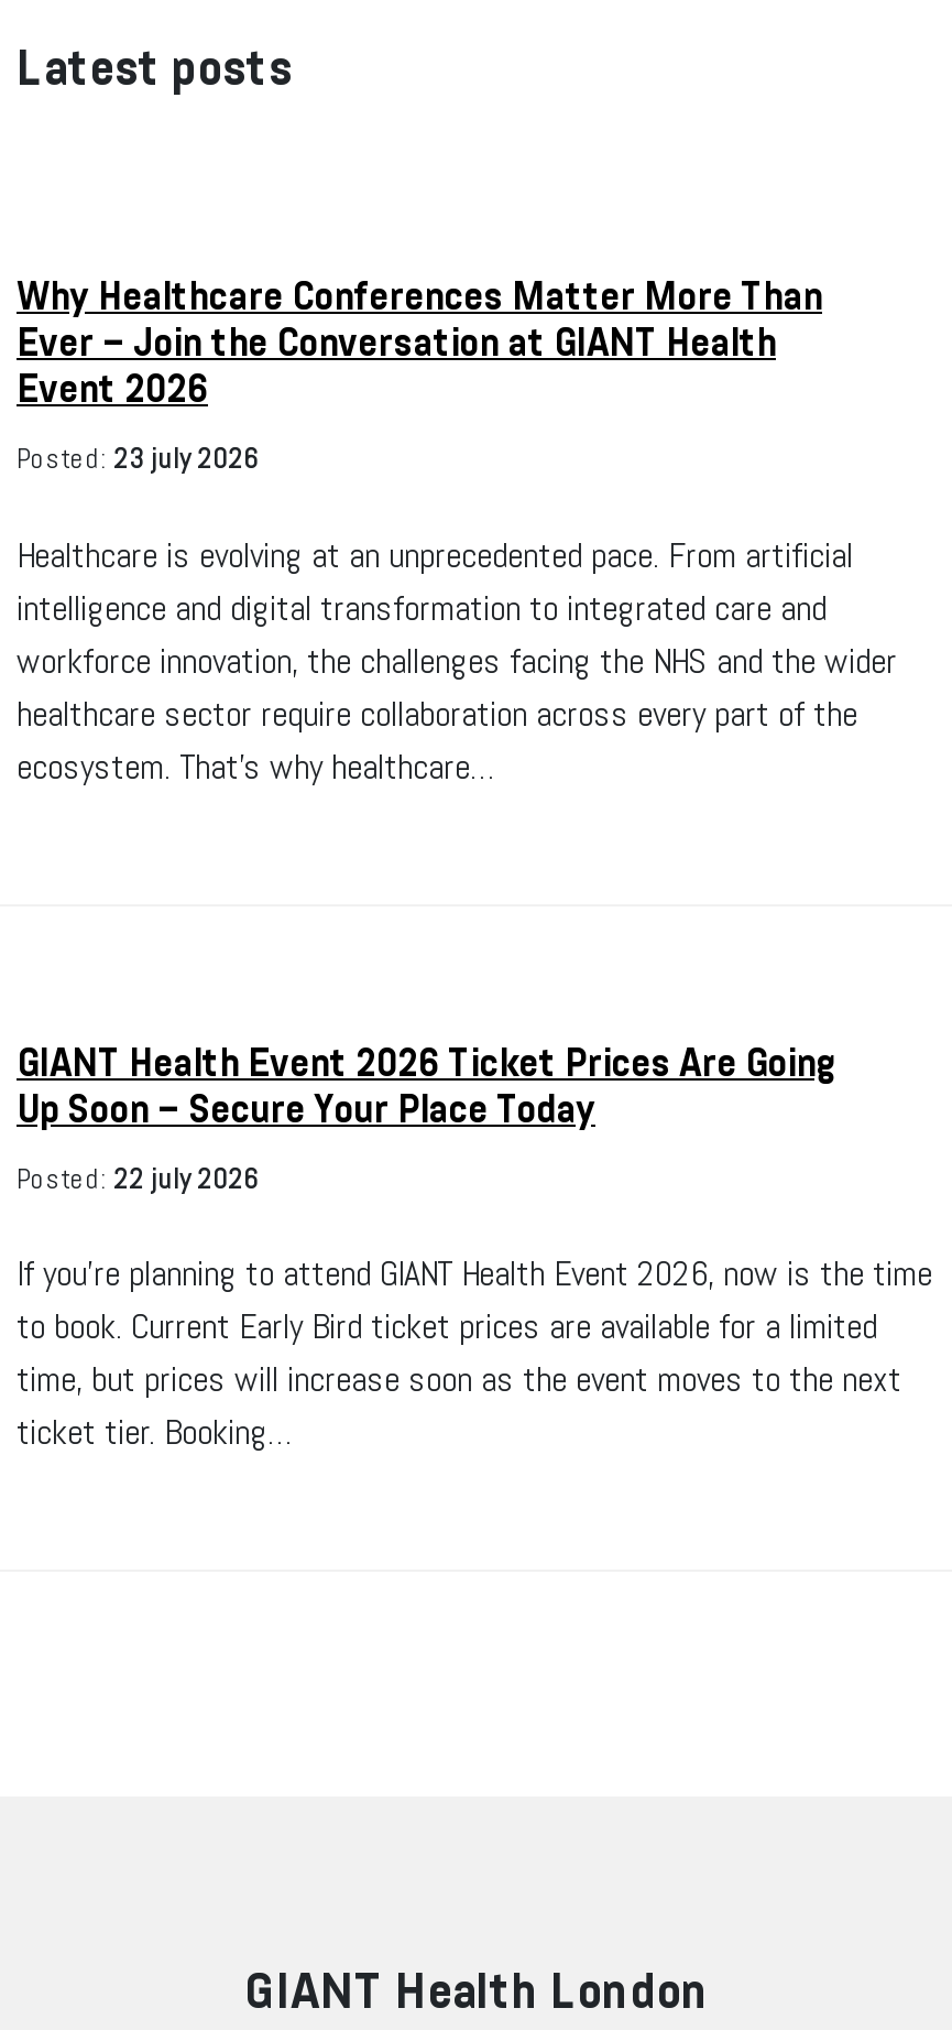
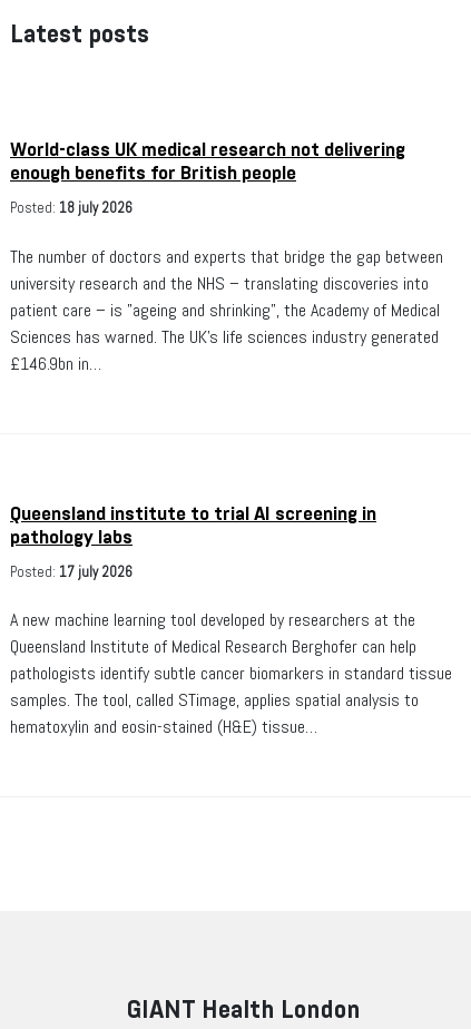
- Why Healthcare Conferences Matter More Than
- Ever – Join the Conversation at GIANT Health
- Event 2026
- Posted: 23 july 2026
- Healthcare is evolving at an unprecedented pace. From artificial
- intelligence and digital transformation to integrated care and
- workforce innovation, the challenges facing the NHS and the wider
- healthcare sector require collaboration across every part of the
- ecosystem. That's why healthcare…
+ World-class UK medical research not delivering
+ enough benefits for British people
+ Posted: 18 july 2026
+ The number of doctors and experts that bridge the gap between
+ university research and the NHS – translating discoveries into
+ patient care – is "ageing and shrinking", the Academy of Medical
+ Sciences has warned. The UK's life sciences industry generated
+ £146.9bn in…

- GIANT Health Event 2026 Ticket Prices Are Going
- Up Soon – Secure Your Place Today
- Posted: 22 july 2026
- If you're planning to attend GIANT Health Event 2026, now is the time
- to book. Current Early Bird ticket prices are available for a limited
- time, but prices will increase soon as the event moves to the next
- ticket tier. Booking…
+ Queensland institute to trial AI screening in
+ pathology labs
+ Posted: 17 july 2026
+ A new machine learning tool developed by researchers at the
+ Queensland Institute of Medical Research Berghofer can help
+ pathologists identify subtle cancer biomarkers in standard tissue
+ samples. The tool, called STimage, applies spatial analysis to
+ hematoxylin and eosin-stained (H&E) tissue…
